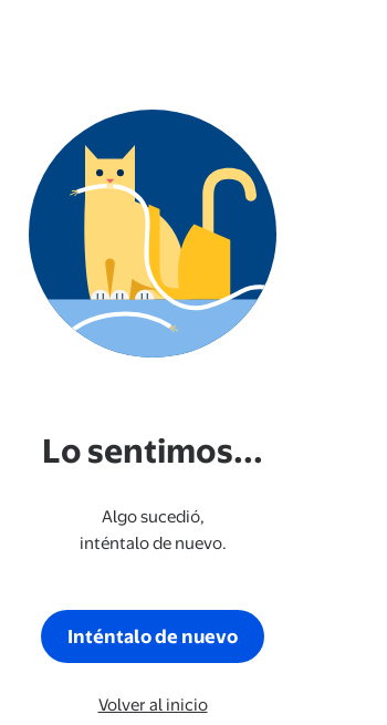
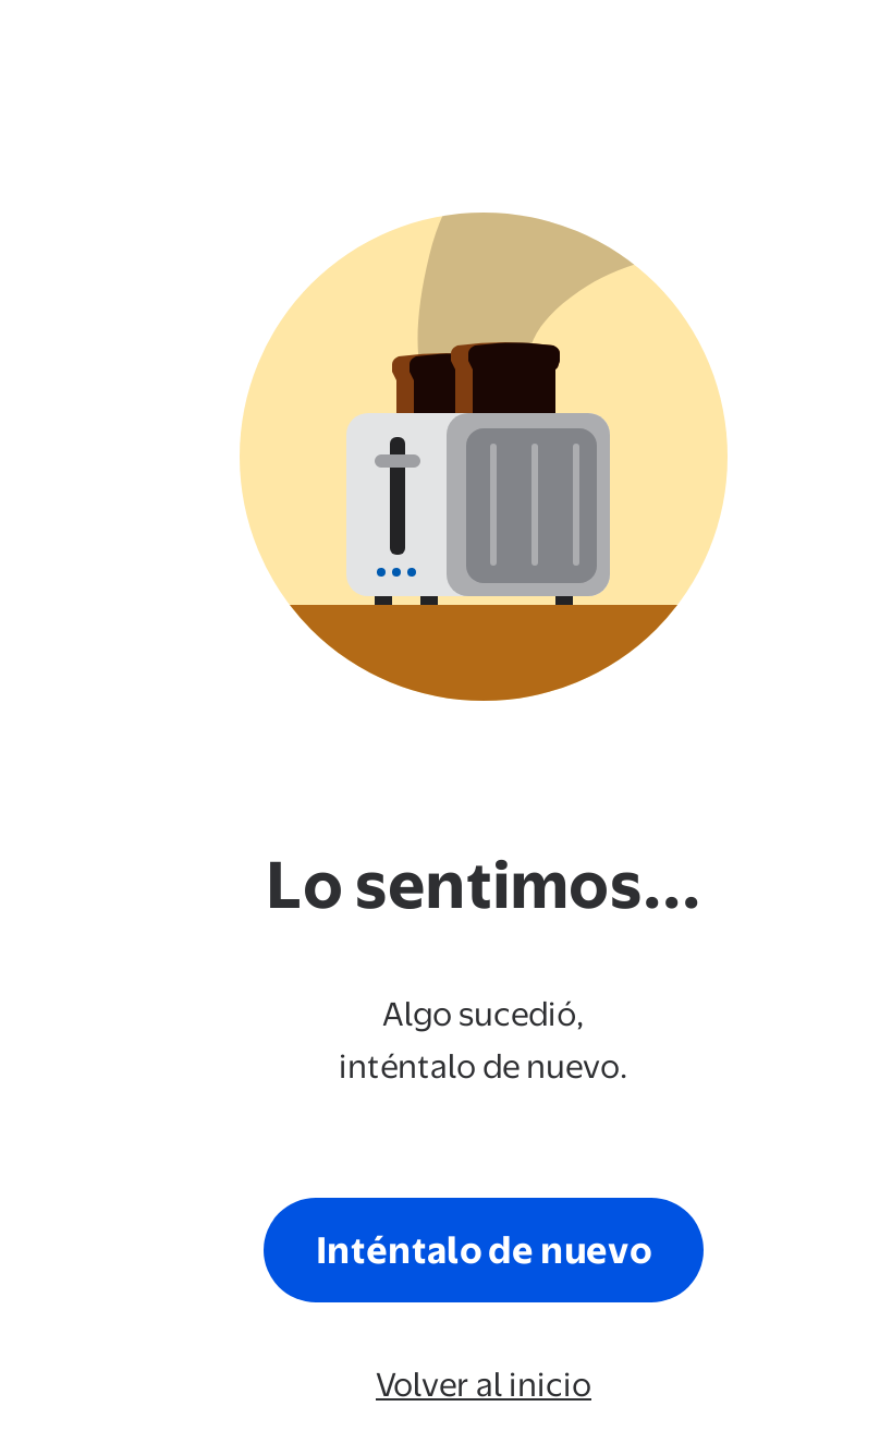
- [image]
+ [image]
